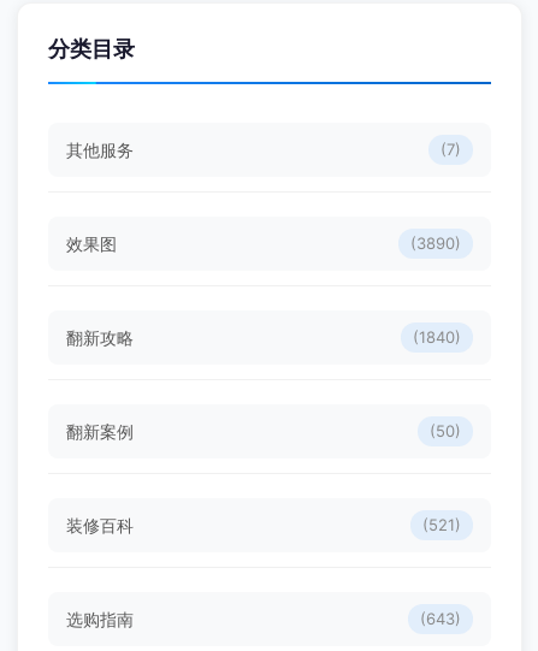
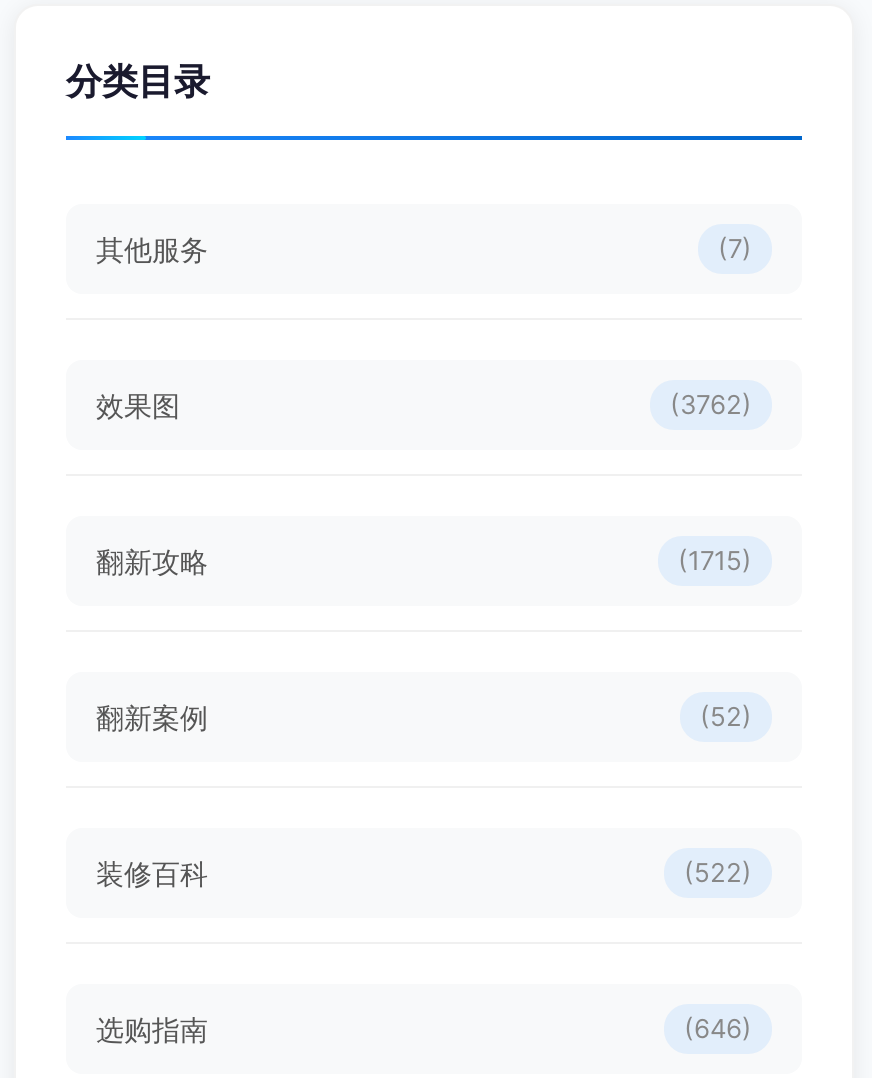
- (3890)
+ (3762)

- (1840)
+ (1715)

- (50)
+ (52)

- (521)
+ (522)

- (643)
+ (646)
